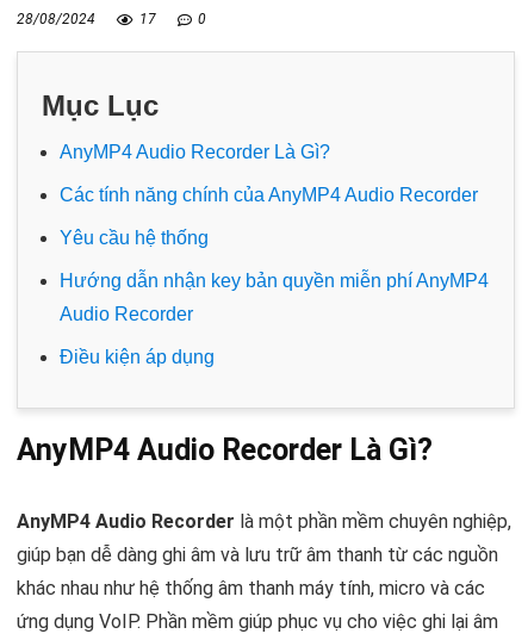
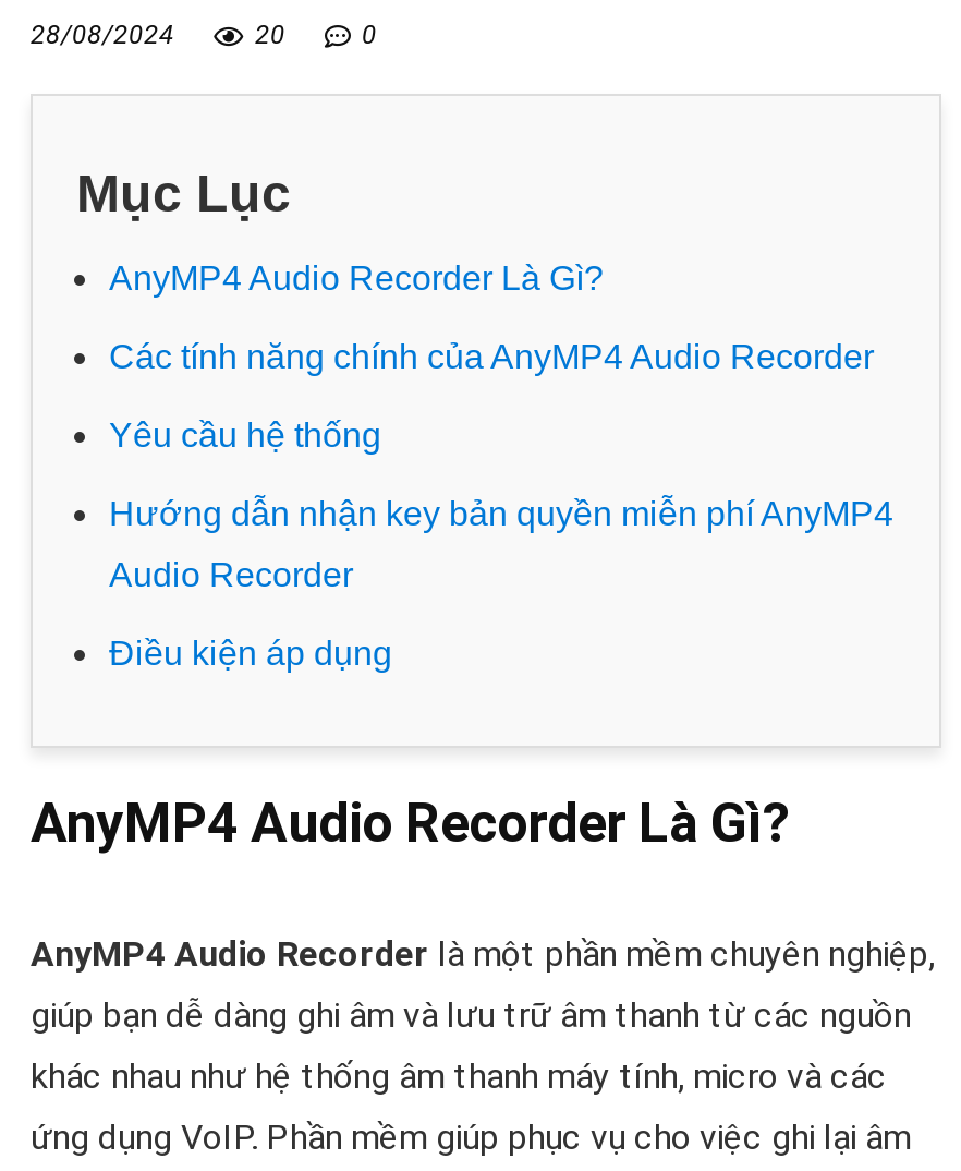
- 17
+ 20
